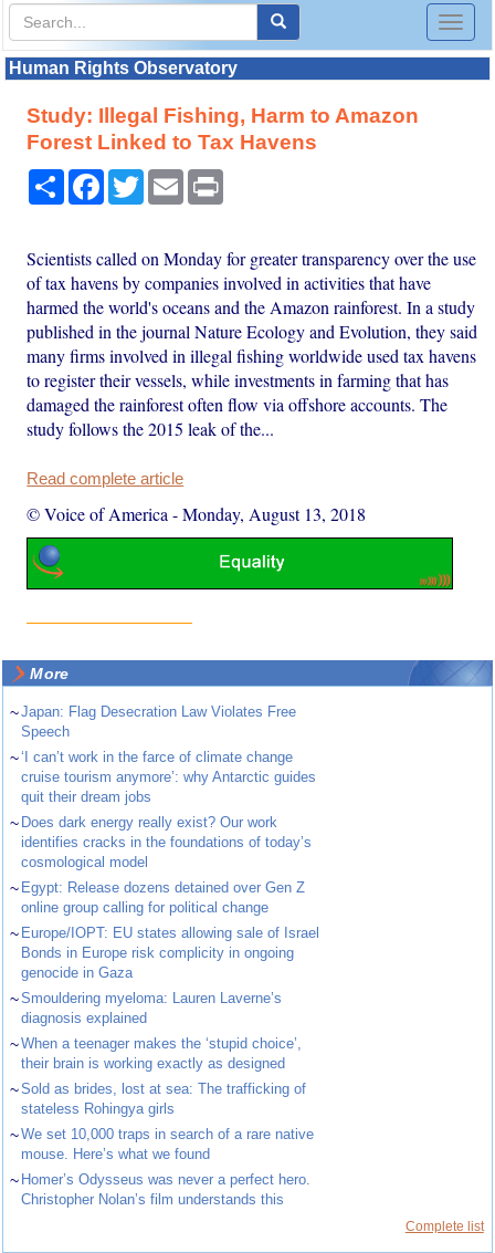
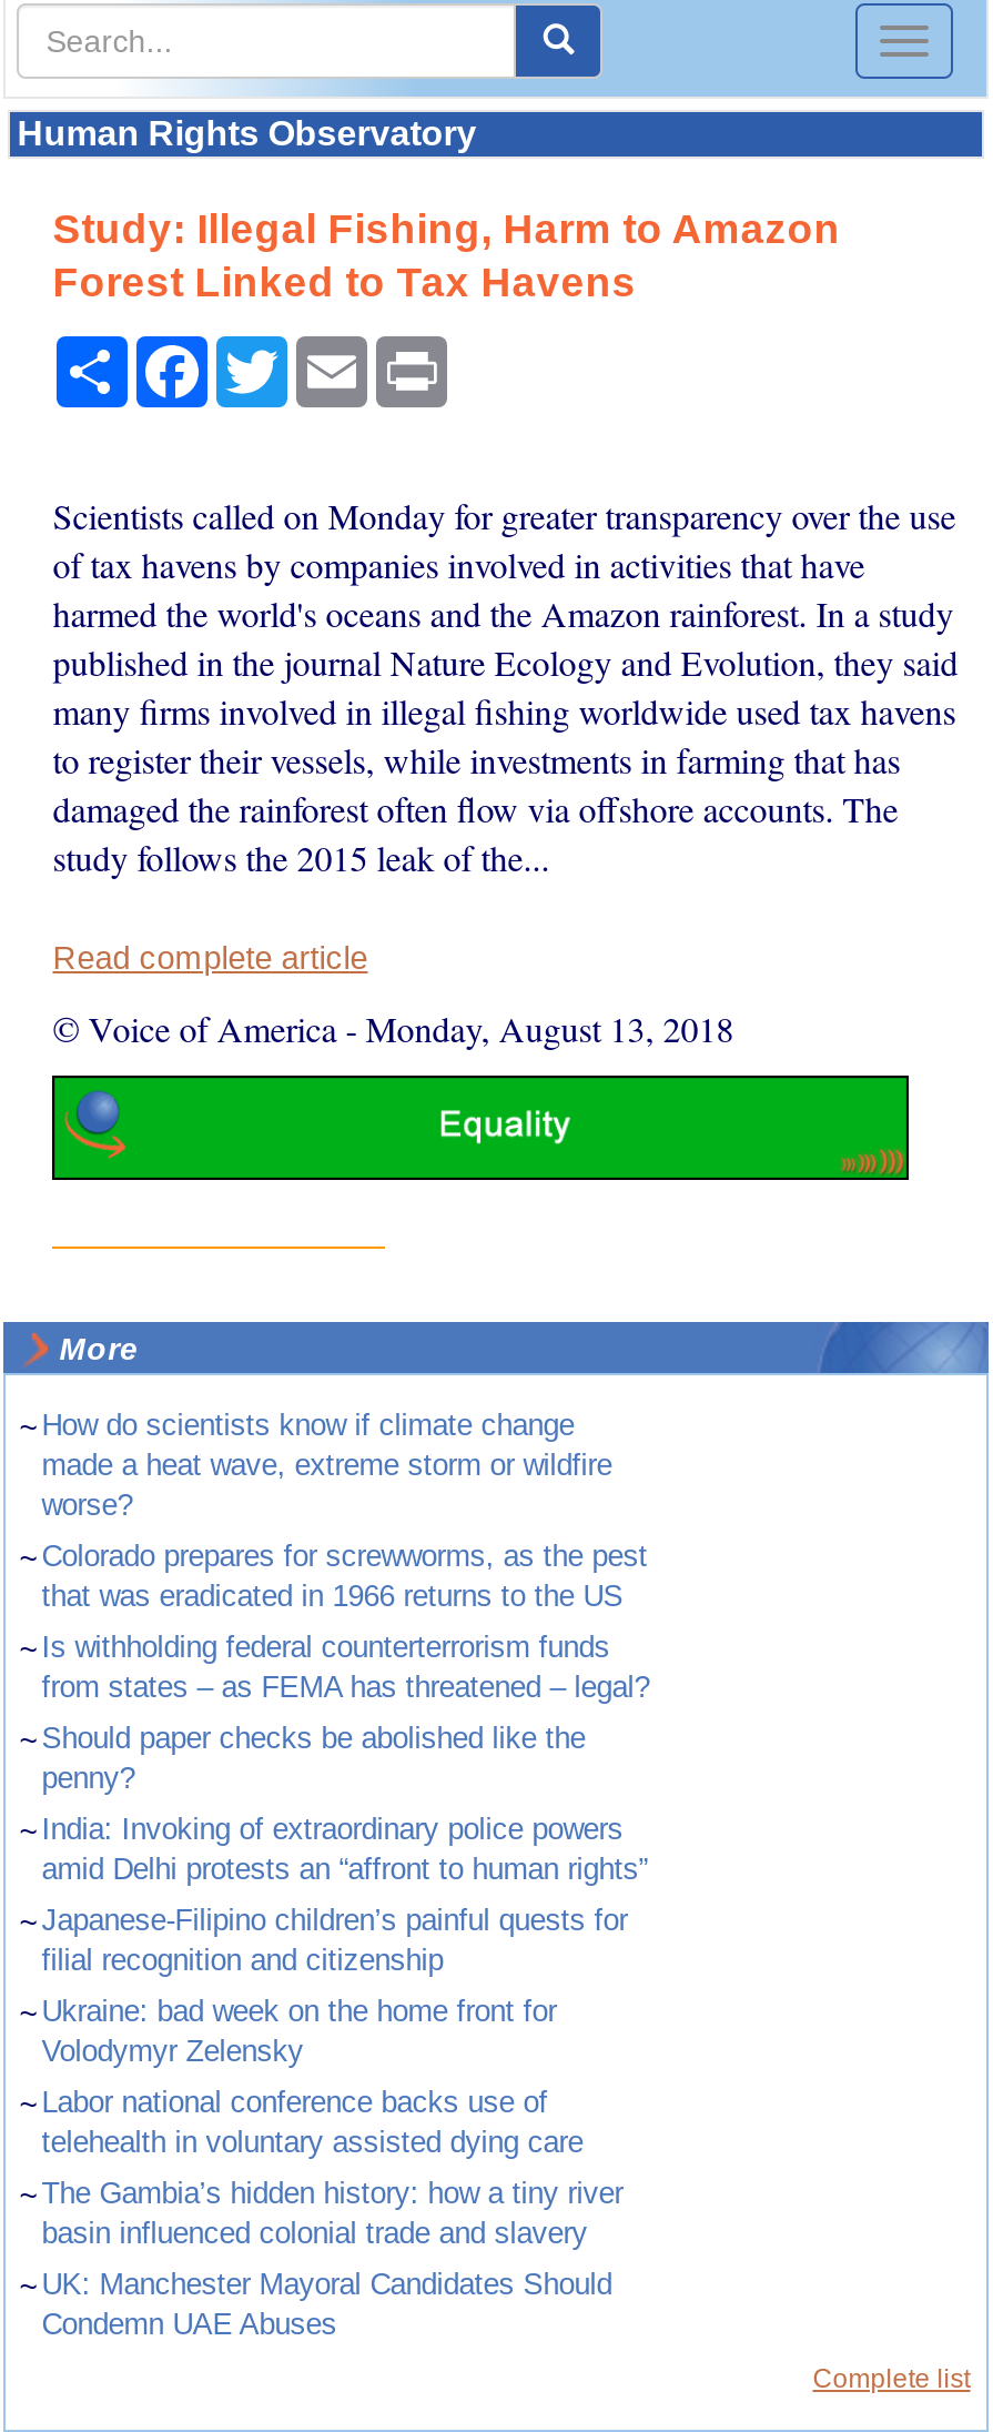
- ~ Japan: Flag Desecration Law Violates Free
- Speech
+ ~ How do scientists know if climate change
+ made a heat wave, extreme storm or wildfire
+ worse?

- ~ ‘I can’t work in the farce of climate change
- cruise tourism anymore’: why Antarctic guides
- quit their dream jobs
+ ~ Colorado prepares for screwworms, as the pest
+ that was eradicated in 1966 returns to the US

- ~ Does dark energy really exist? Our work
- identifies cracks in the foundations of today’s
- cosmological model
+ ~ Is withholding federal counterterrorism funds
+ from states – as FEMA has threatened – legal?

- ~ Egypt: Release dozens detained over Gen Z
- online group calling for political change
+ ~ Should paper checks be abolished like the
+ penny?

- ~ Europe/IOPT: EU states allowing sale of Israel
- Bonds in Europe risk complicity in ongoing
- genocide in Gaza
+ ~ India: Invoking of extraordinary police powers
+ amid Delhi protests an “affront to human rights”

- ~ Smouldering myeloma: Lauren Laverne’s
- diagnosis explained
+ ~ Japanese-Filipino children’s painful quests for
+ filial recognition and citizenship

- ~ When a teenager makes the ‘stupid choice’,
- their brain is working exactly as designed
+ ~ Ukraine: bad week on the home front for
+ Volodymyr Zelensky

- ~ Sold as brides, lost at sea: The trafficking of
- stateless Rohingya girls
+ ~ Labor national conference backs use of
+ telehealth in voluntary assisted dying care

- ~ We set 10,000 traps in search of a rare native
- mouse. Here’s what we found
+ ~ The Gambia’s hidden history: how a tiny river
+ basin influenced colonial trade and slavery

- ~ Homer’s Odysseus was never a perfect hero.
- Christopher Nolan’s film understands this
+ ~ UK: Manchester Mayoral Candidates Should
+ Condemn UAE Abuses
